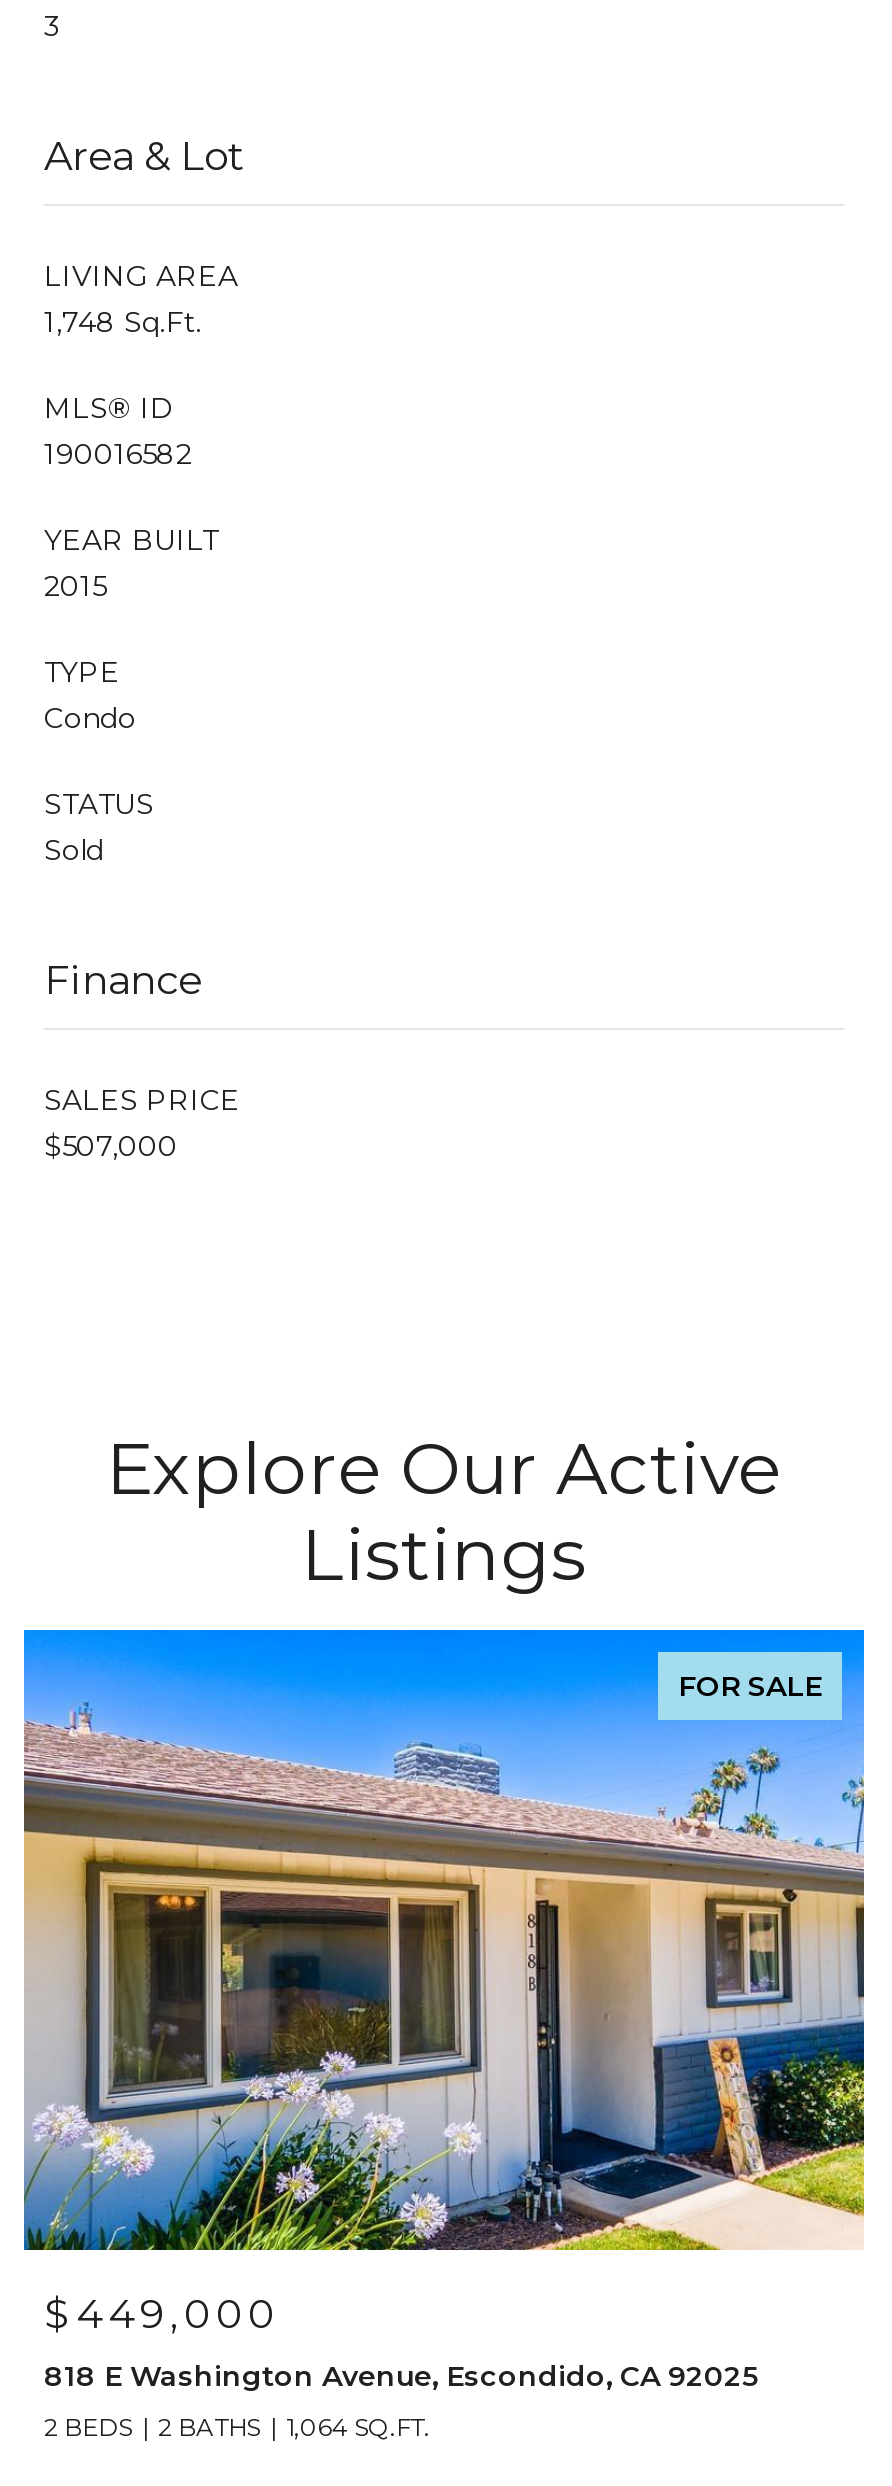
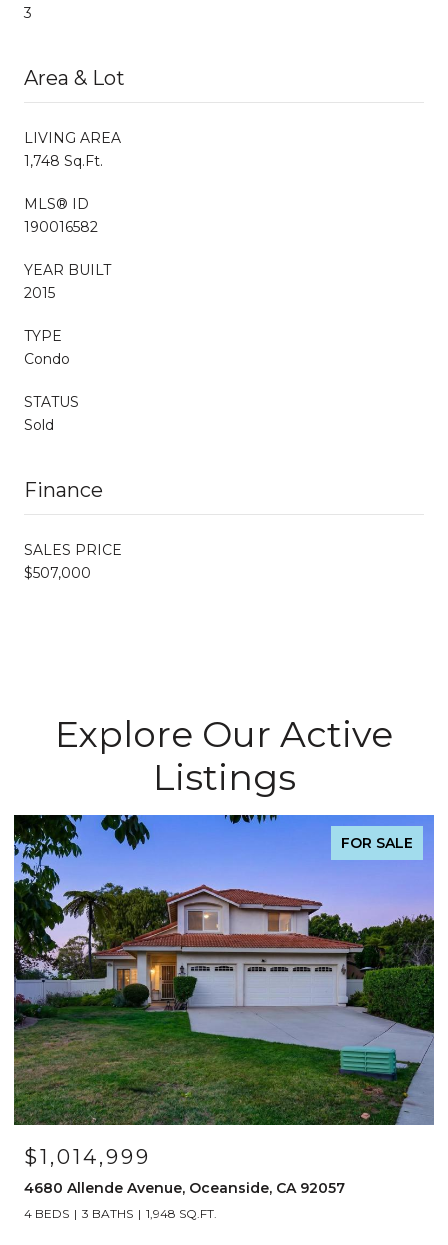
- [image]
- $449,000
- 818 E Washington Avenue, Escondido, CA 92025
+ [image]
+ $1,014,999
+ 4680 Allende Avenue, Oceanside, CA 92057

- 2 BEDS
- 2 BATHS
- 1,064 SQ.FT.
+ 4 BEDS
+ 3 BATHS
+ 1,948 SQ.FT.
